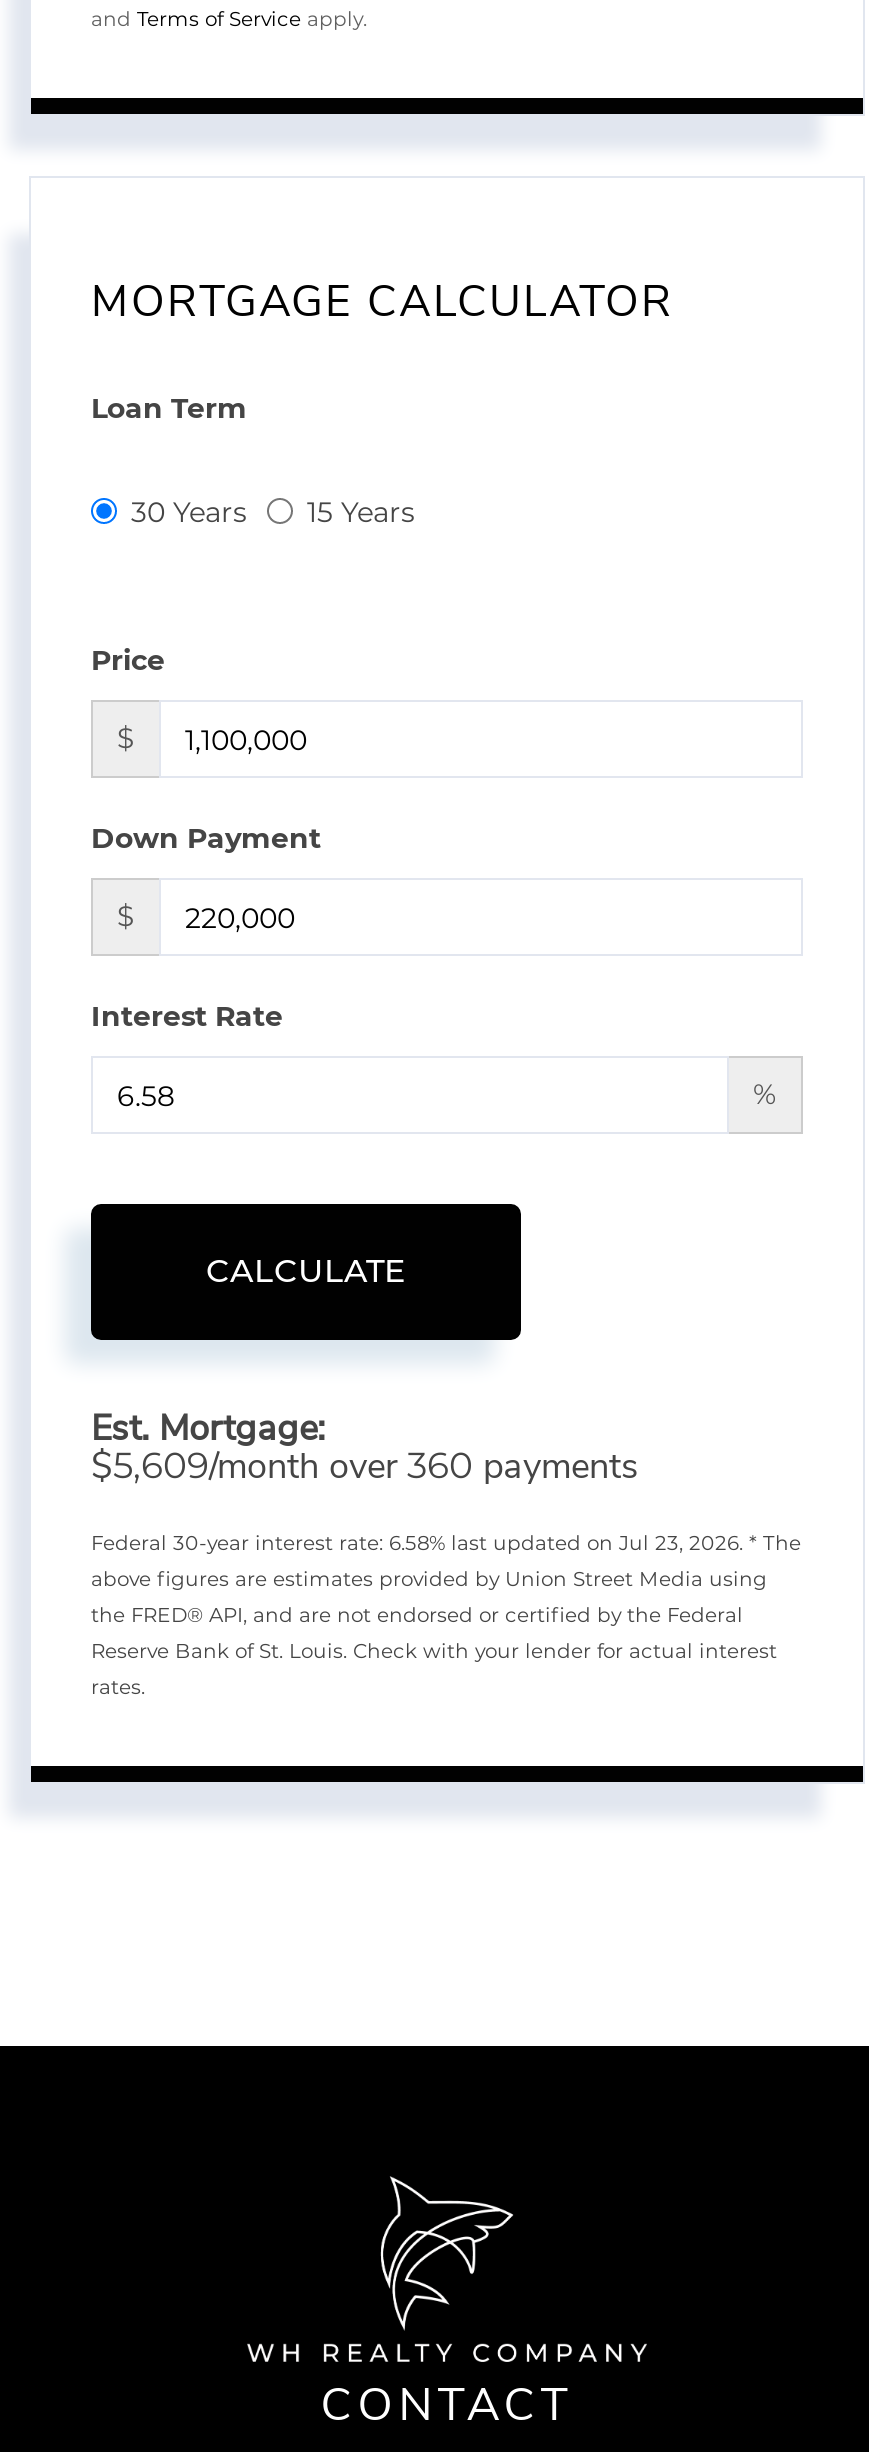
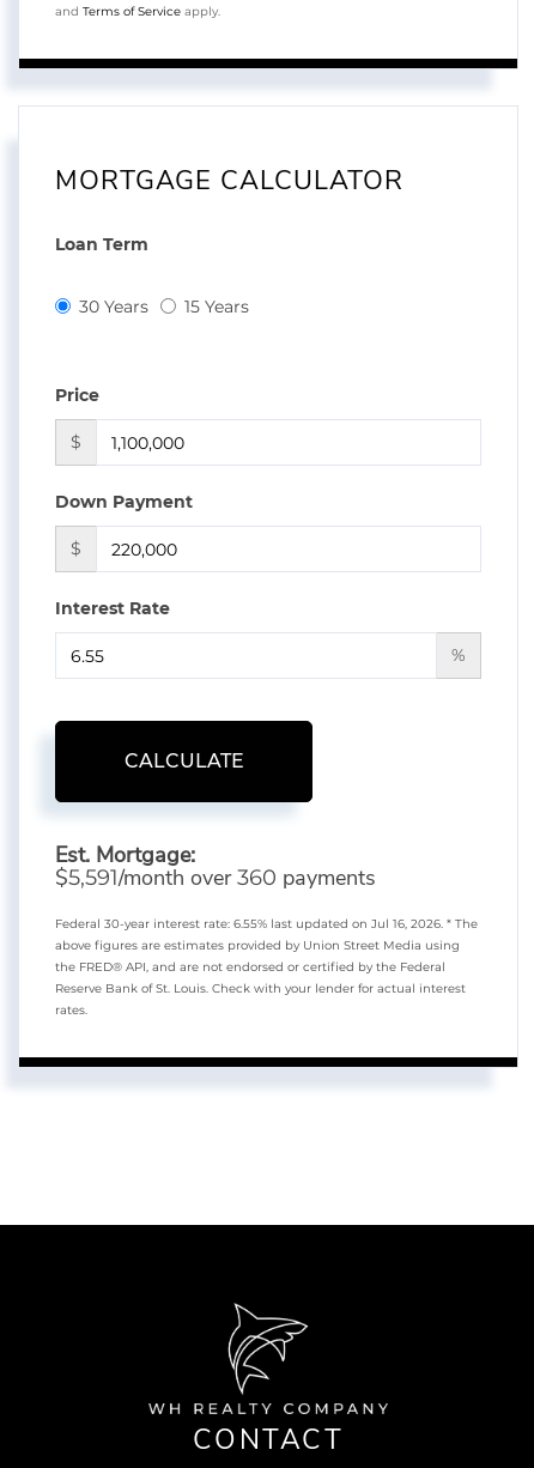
- $5,609/month over 360 payments
+ $5,591/month over 360 payments

- Federal 30-year interest rate: 6.58% last updated on Jul 23, 2026. * The
+ Federal 30-year interest rate: 6.55% last updated on Jul 16, 2026. * The
